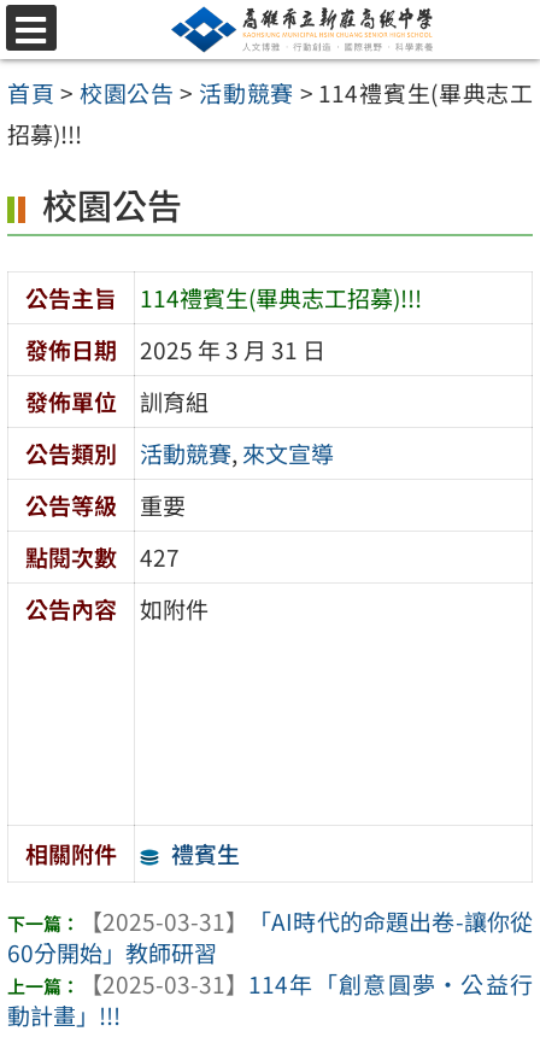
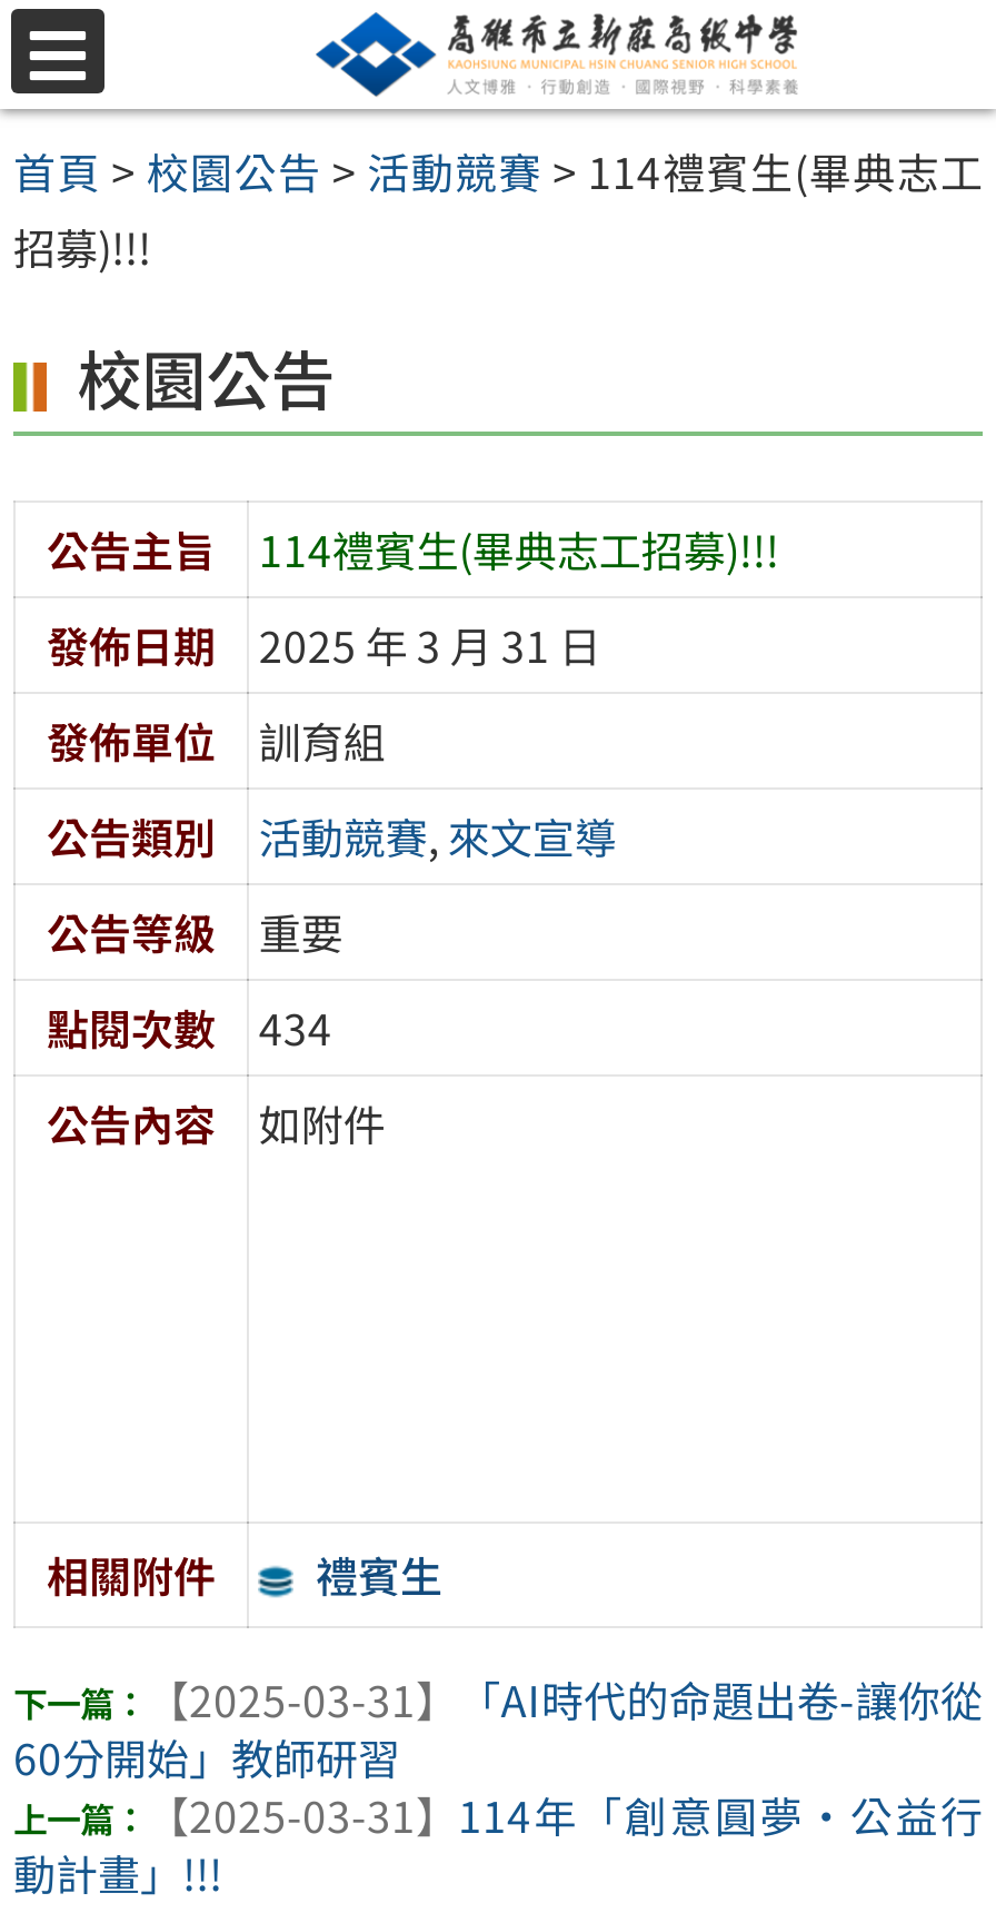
- 點閱次數 427
+ 點閱次數 434
